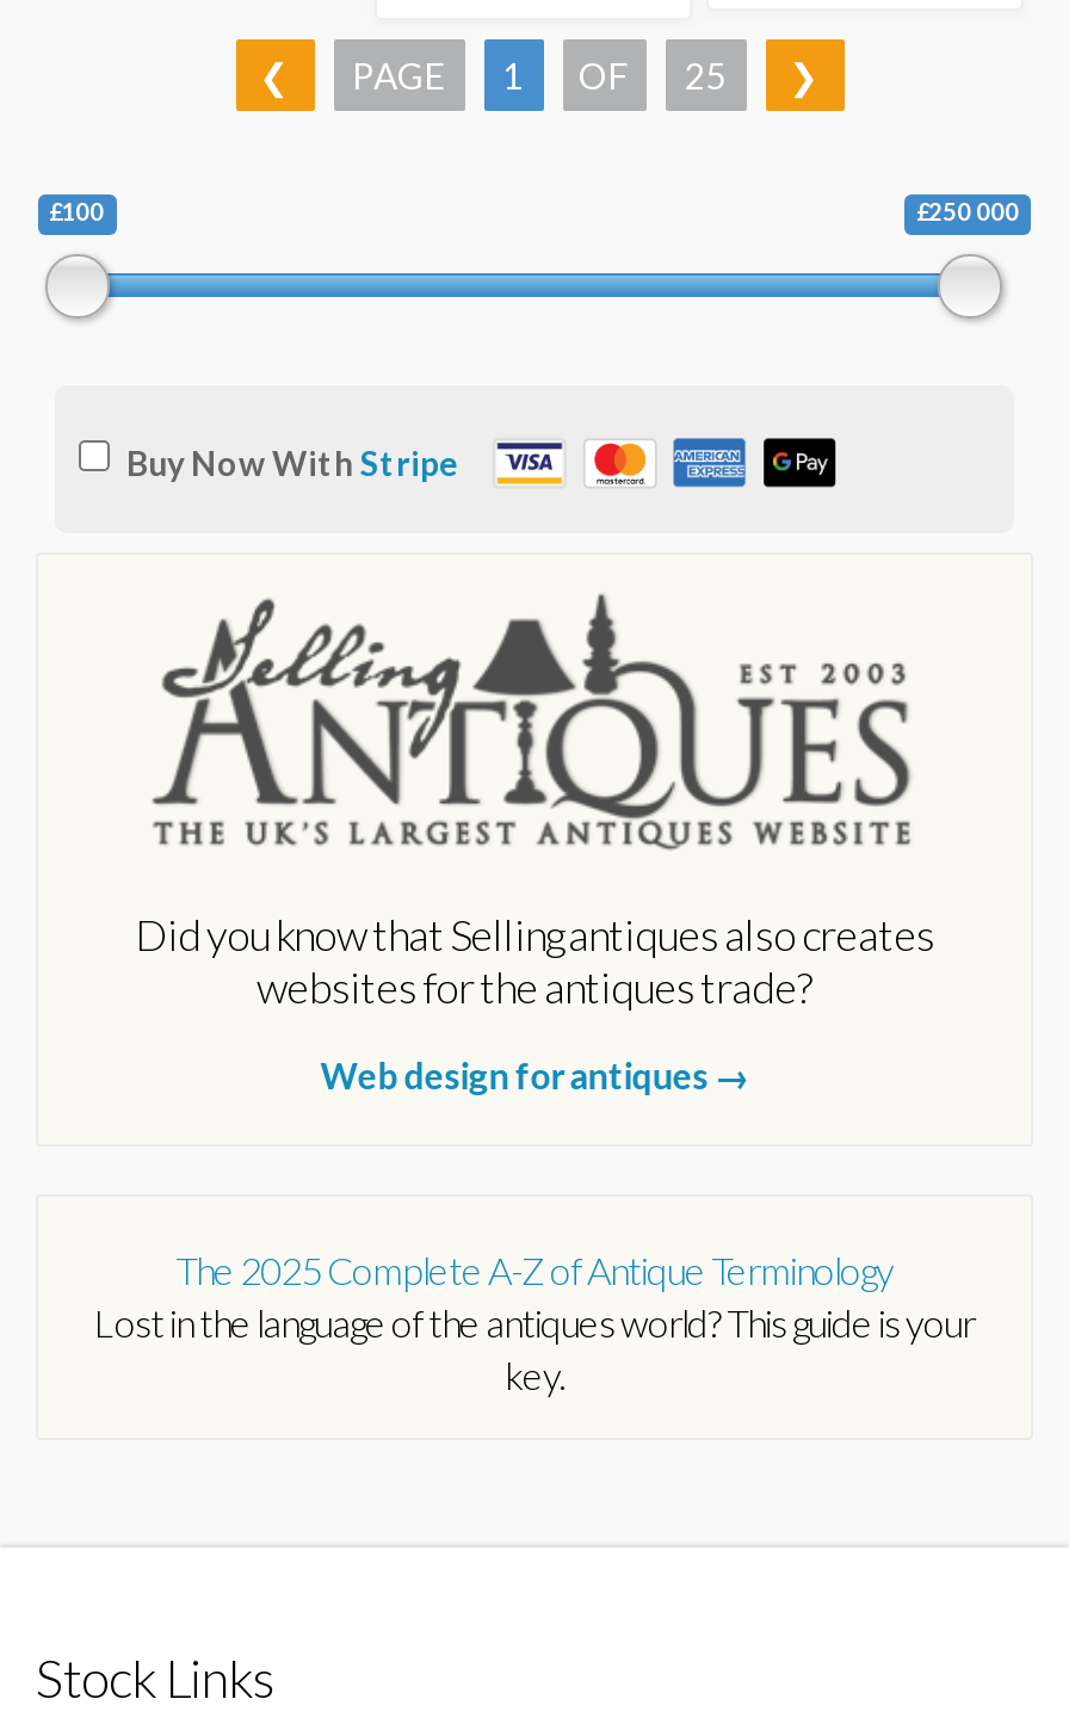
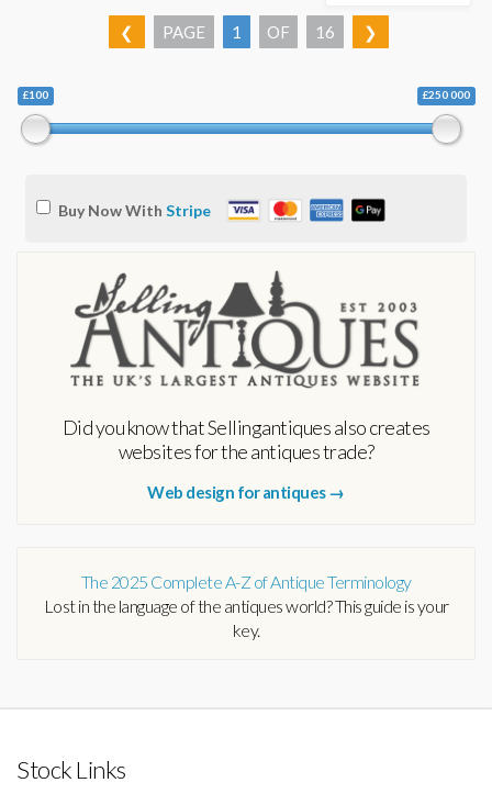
- 25
+ 16
